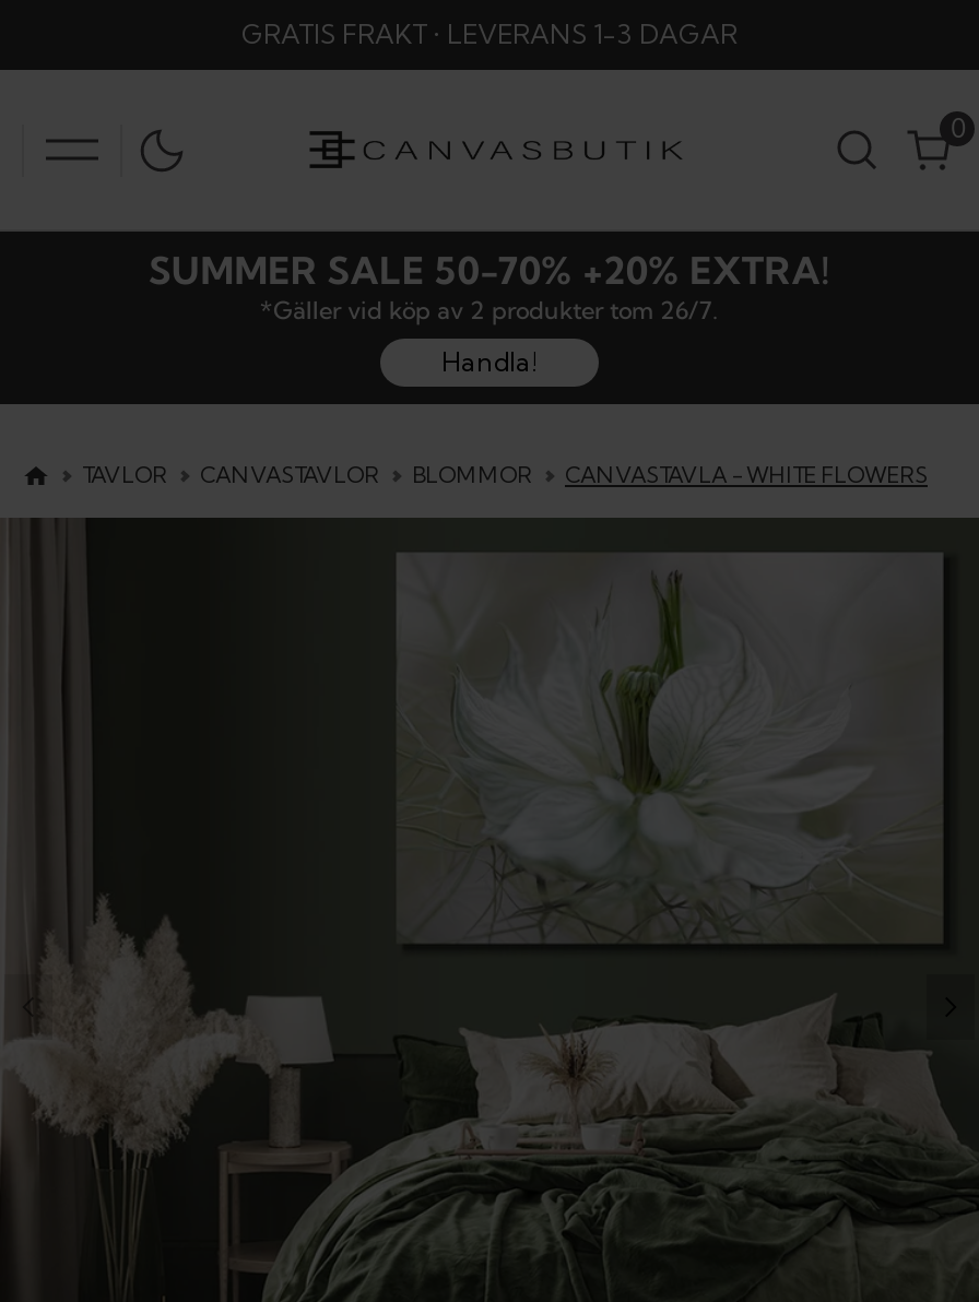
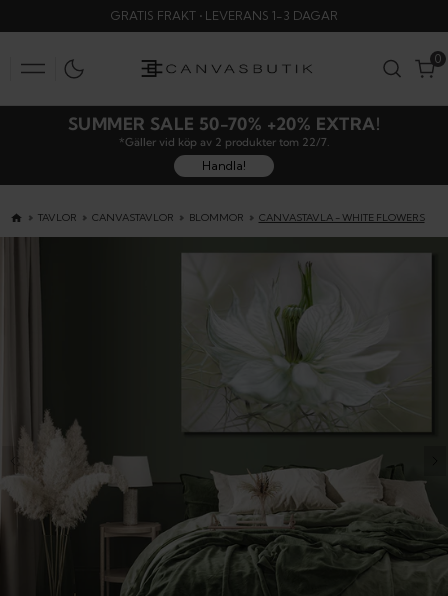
- *Gäller vid köp av 2 produkter tom 26/7.
+ *Gäller vid köp av 2 produkter tom 22/7.
